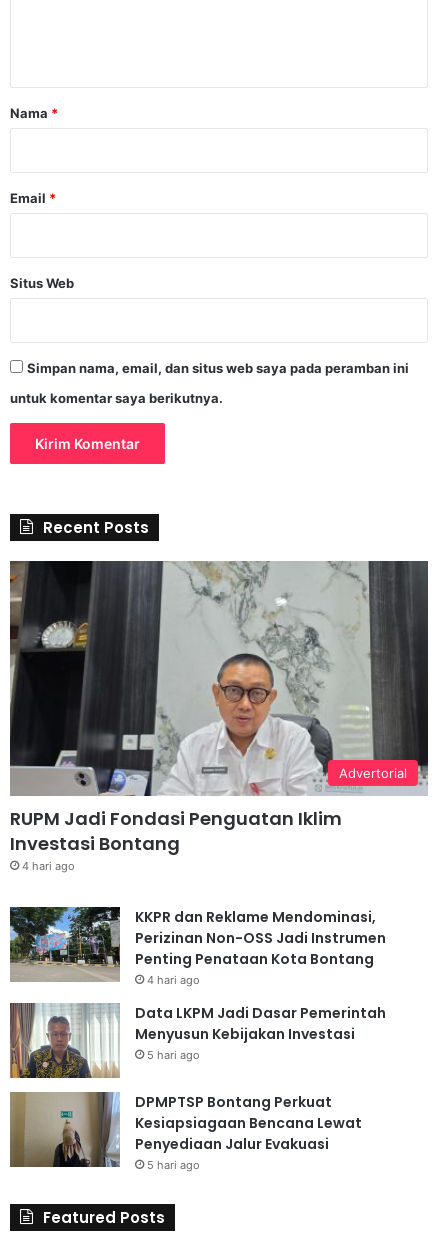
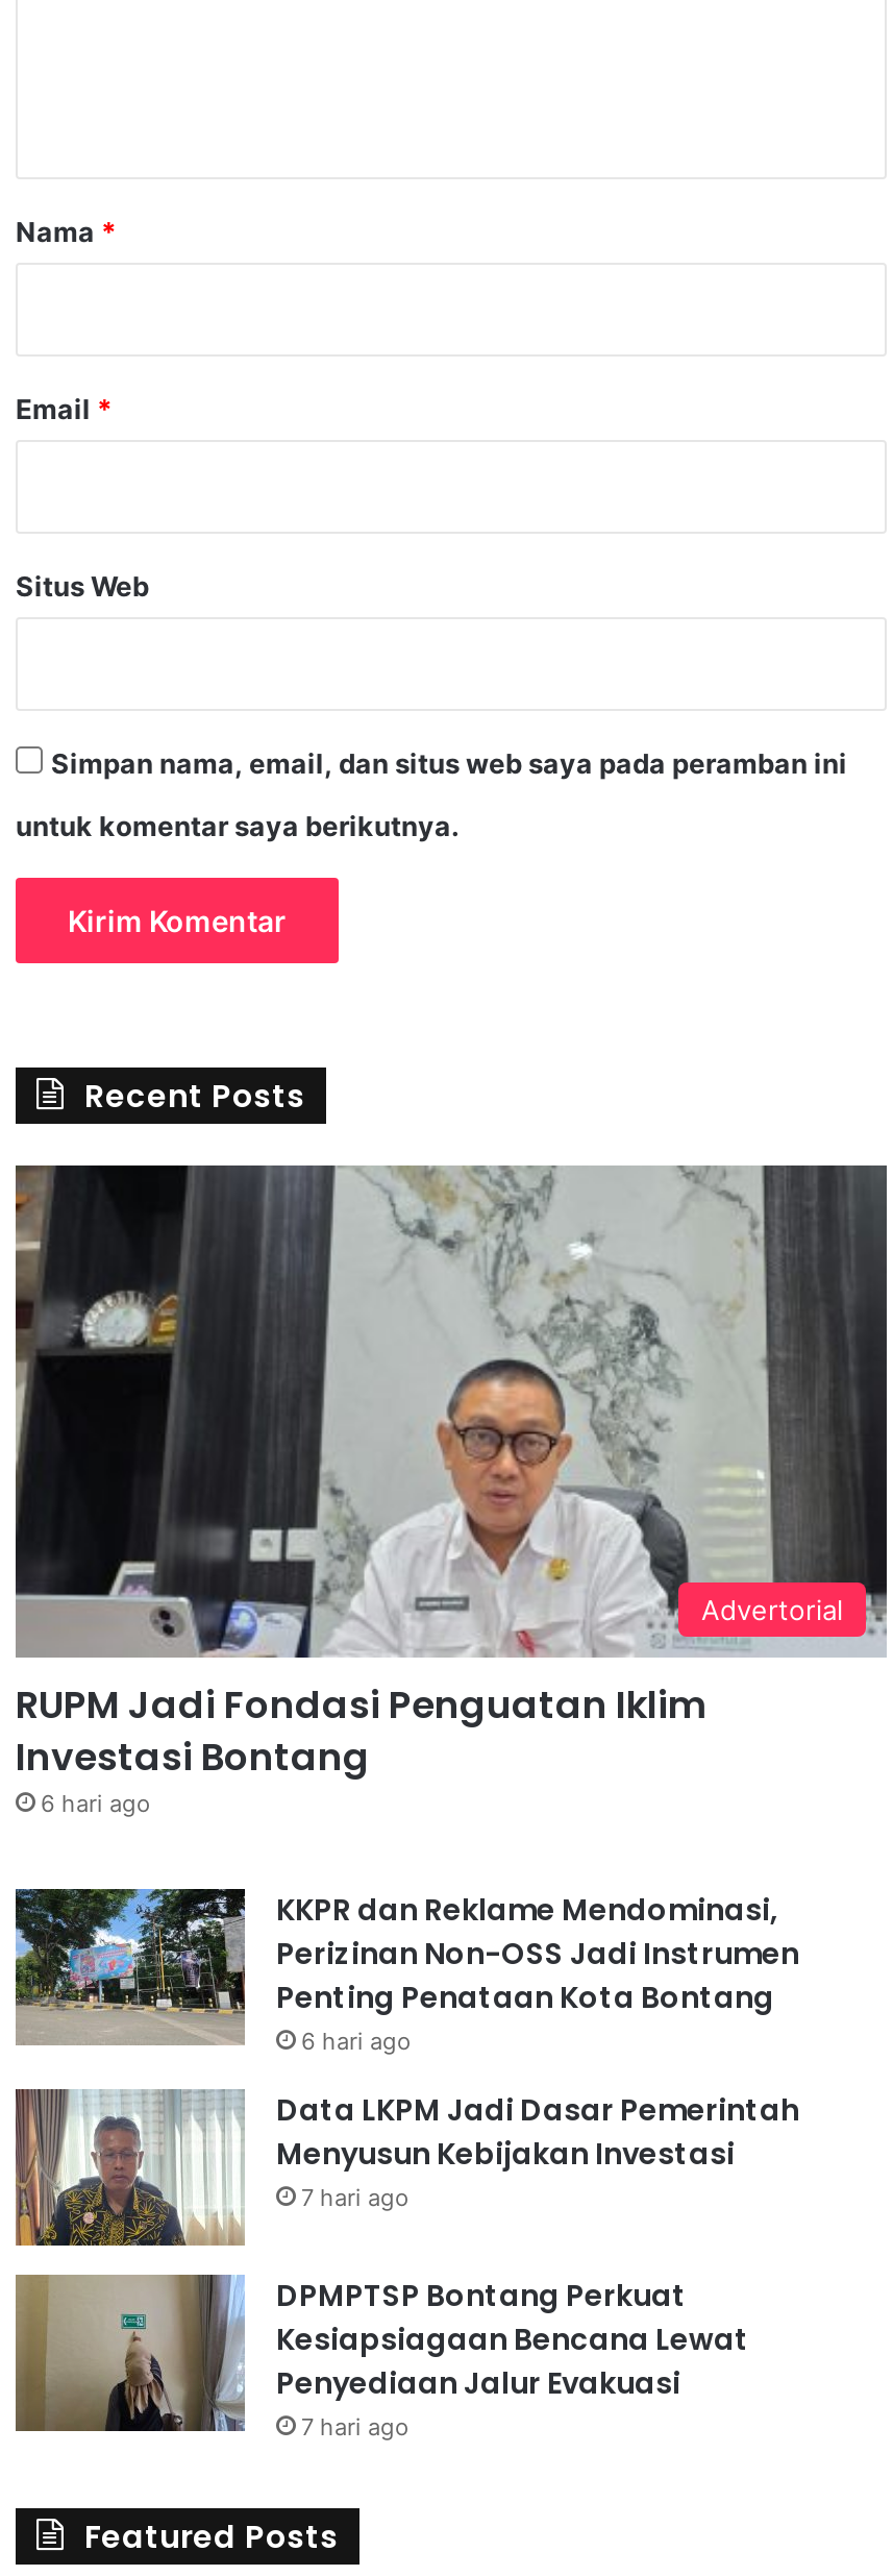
- 4 hari ago
+ 6 hari ago

- 4 hari ago
+ 6 hari ago

- 5 hari ago
+ 7 hari ago

- 5 hari ago
+ 7 hari ago
